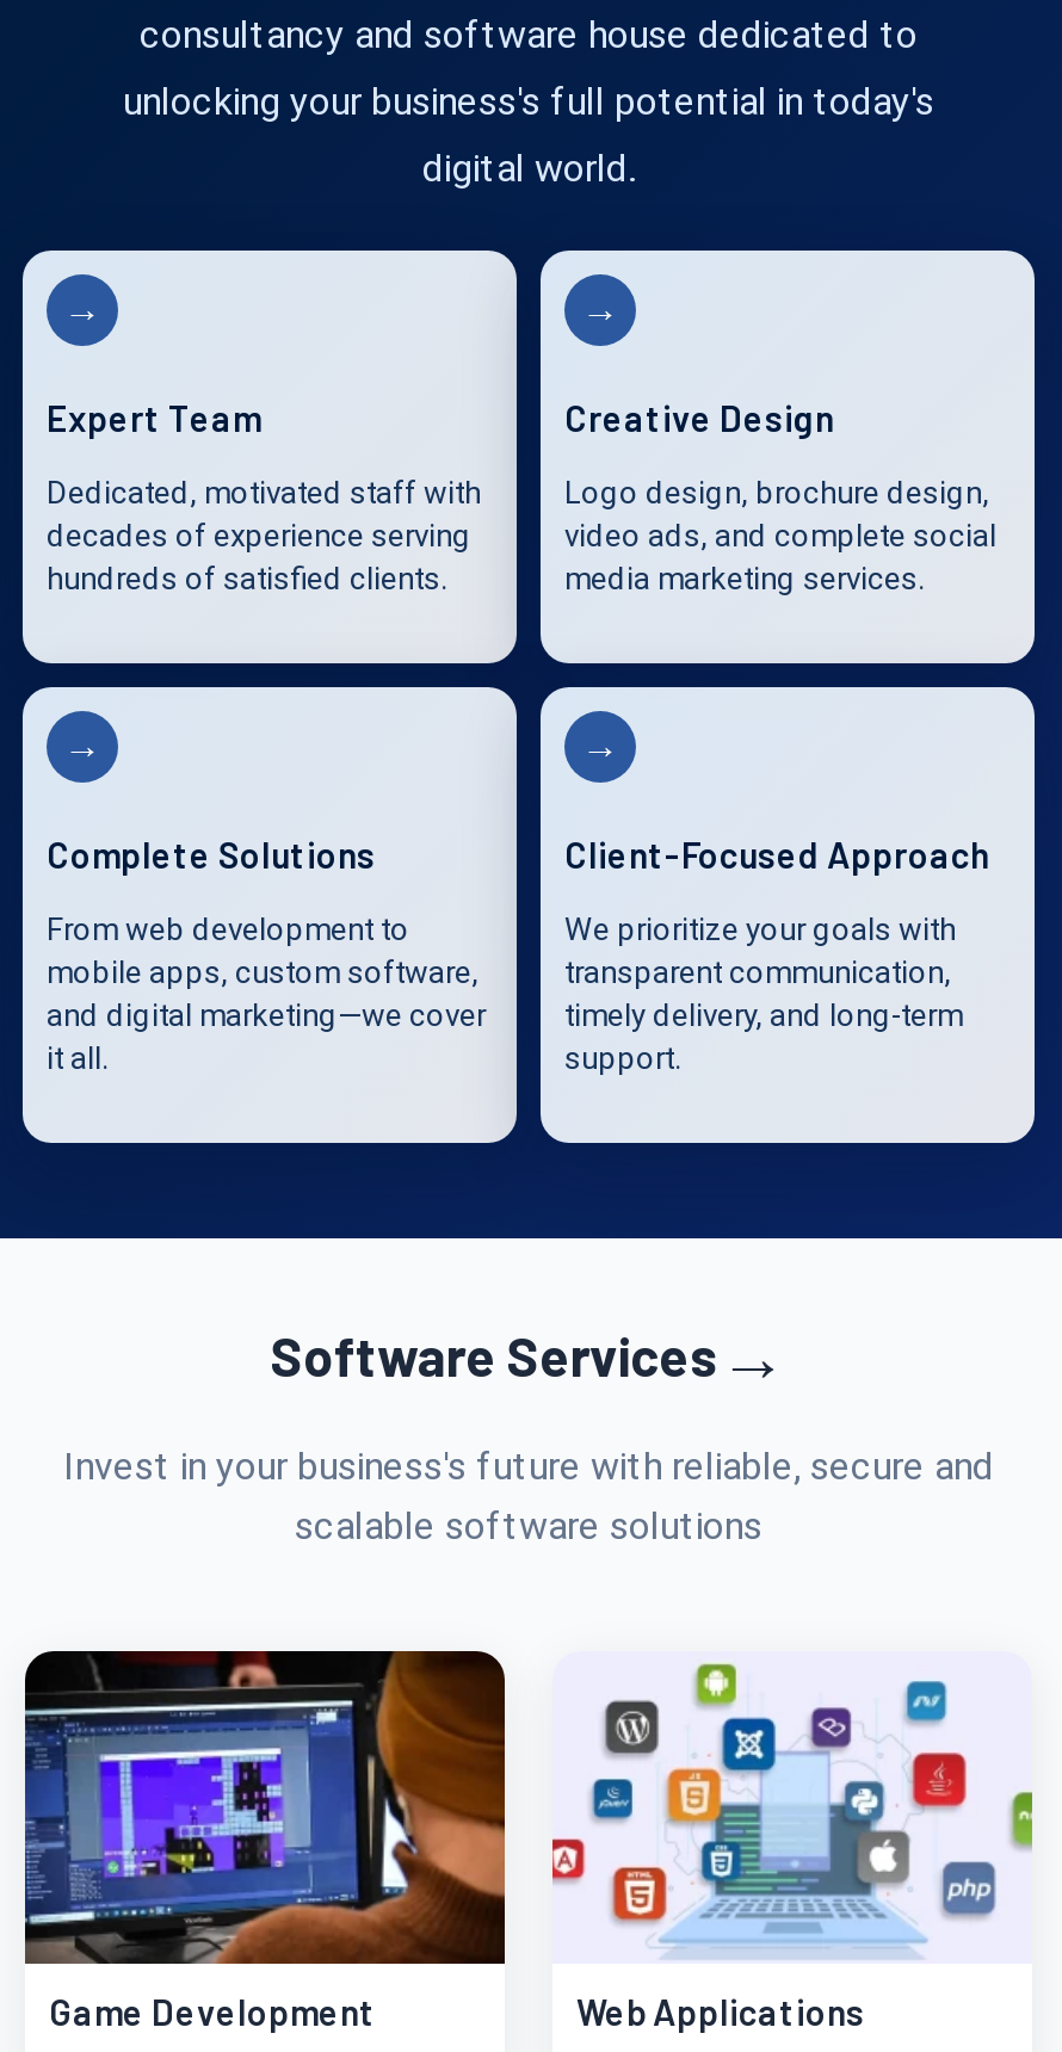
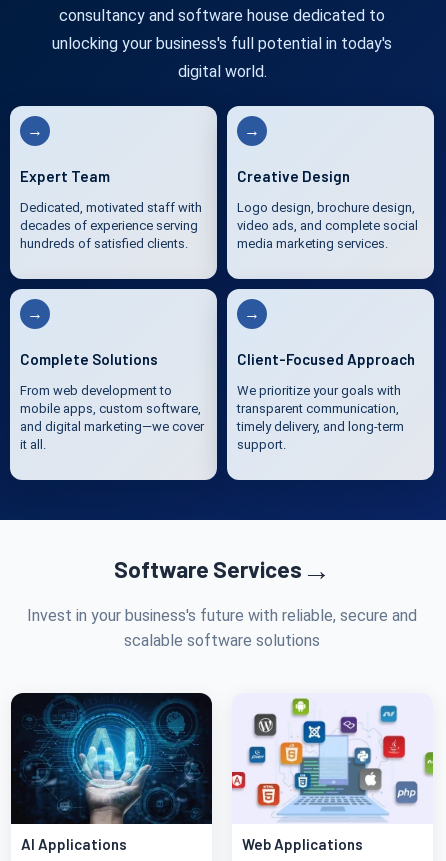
- [image]
- Game Development
+ [image]
+ AI Applications
